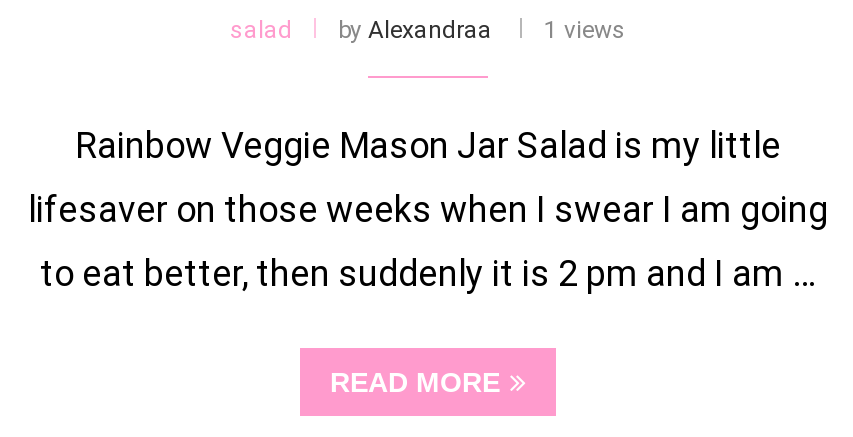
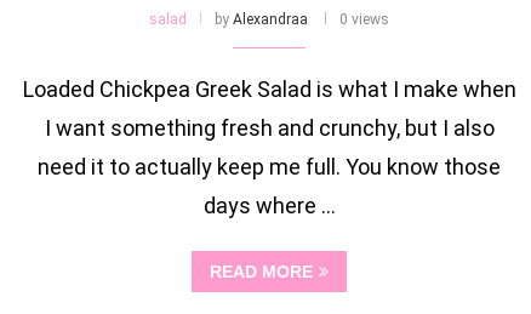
- 1 views
- Rainbow Veggie Mason Jar Salad is my little
- lifesaver on those weeks when I swear I am going
- to eat better, then suddenly it is 2 pm and I am …
+ 0 views
+ Loaded Chickpea Greek Salad is what I make when
+ I want something fresh and crunchy, but I also
+ need it to actually keep me full. You know those
+ days where …
